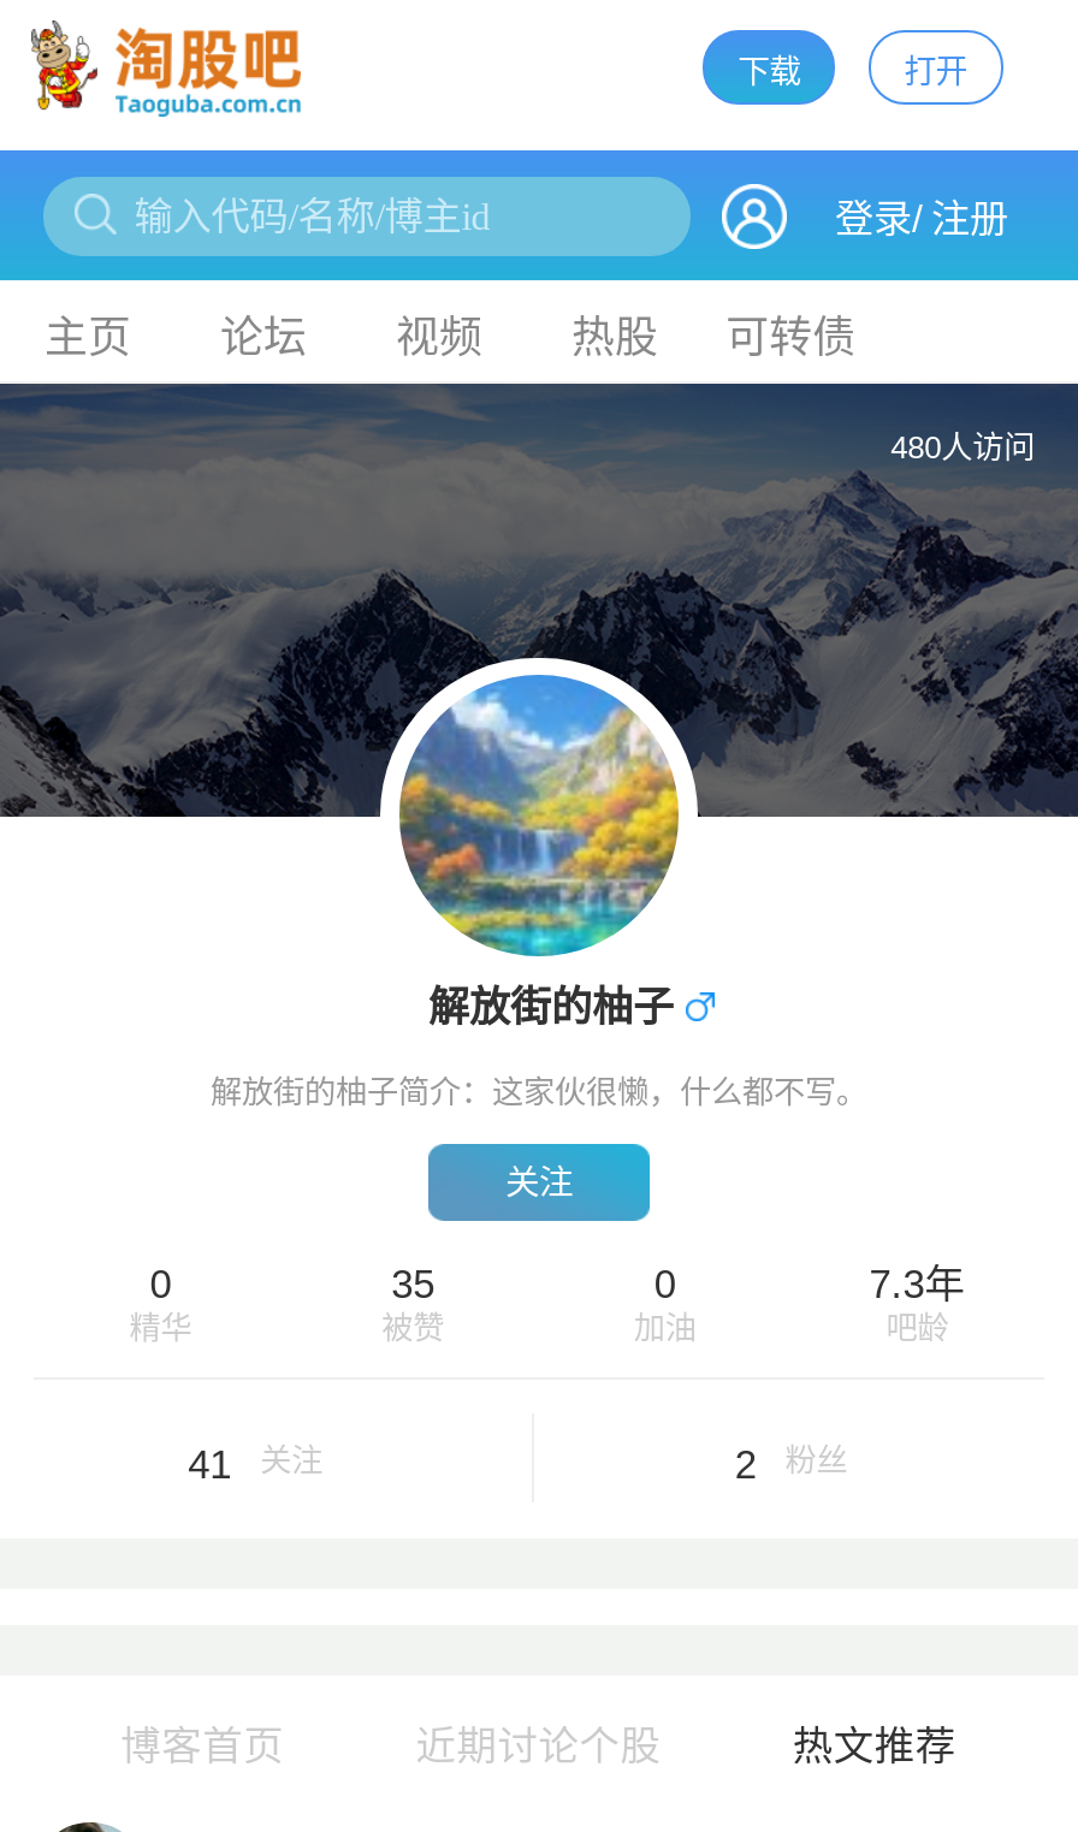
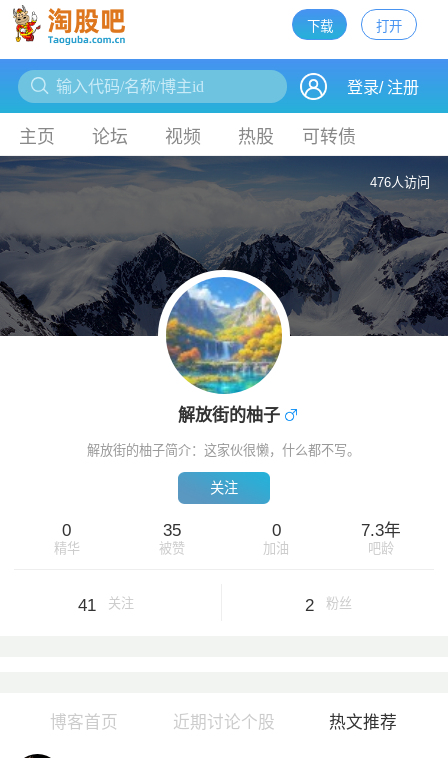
- 480人访问
+ 476人访问
